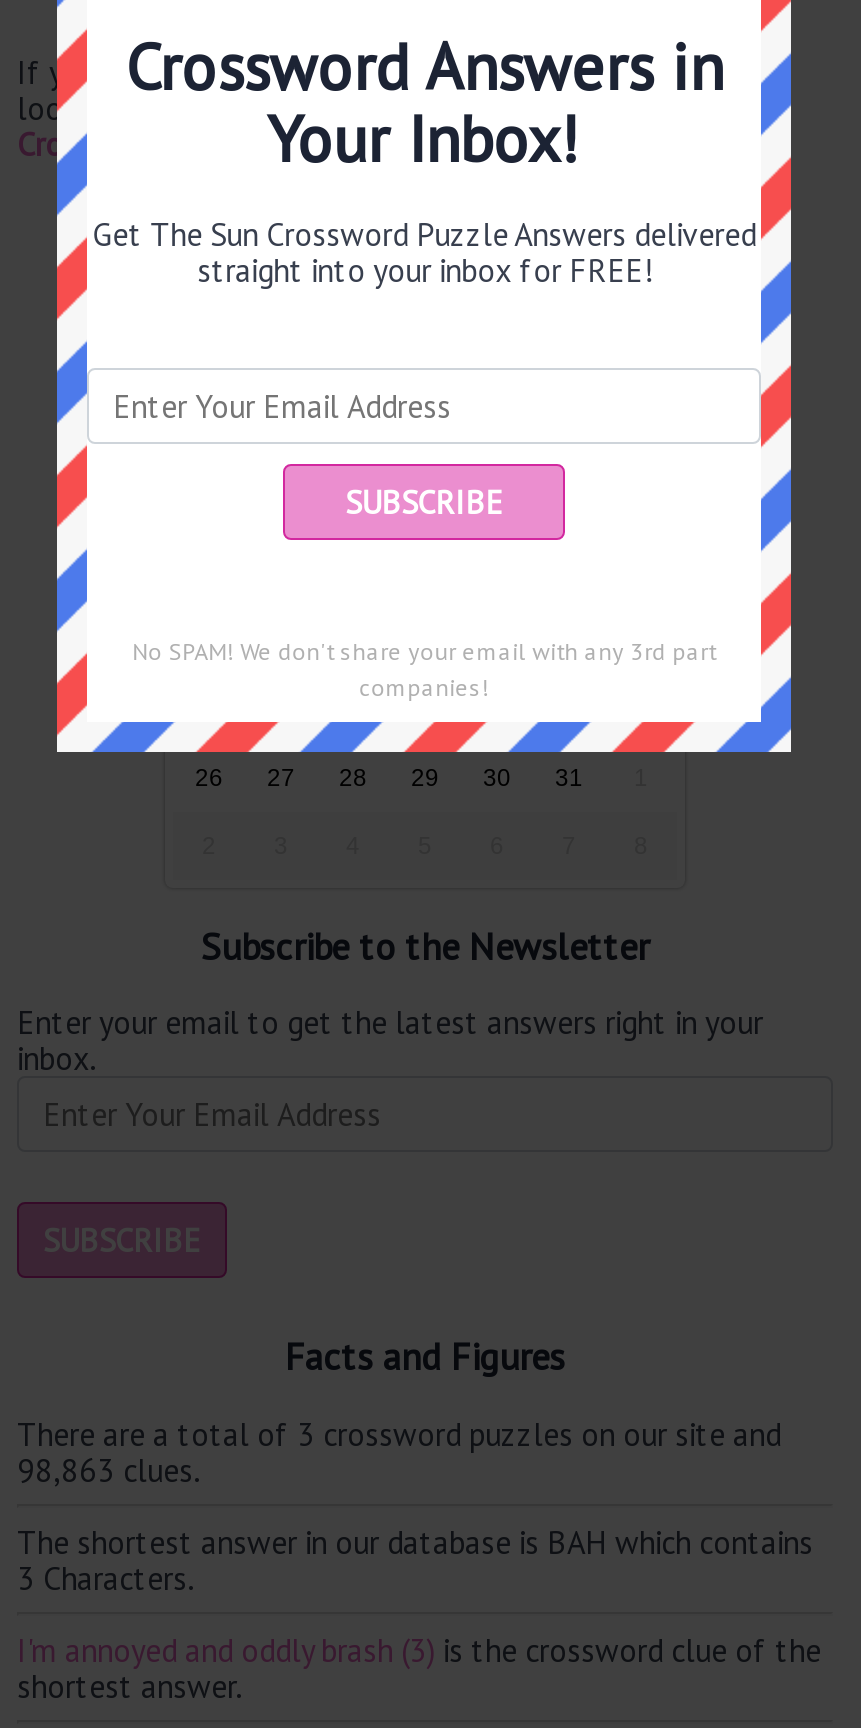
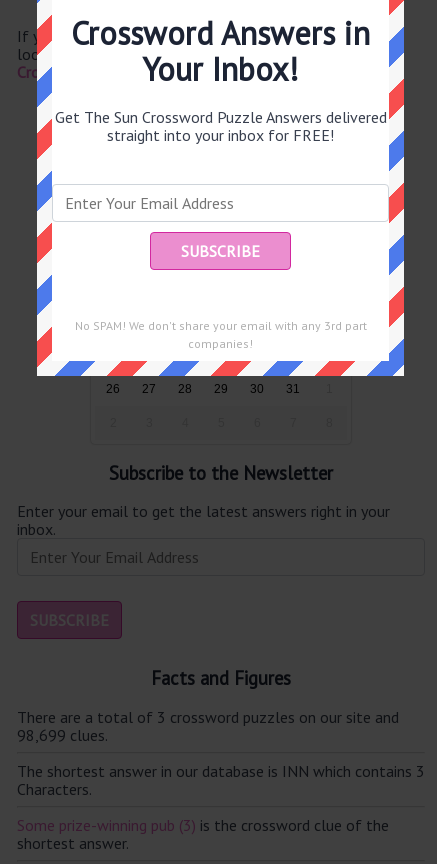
- 98,863 clues.
+ 98,699 clues.

- The shortest answer in our database is BAH which contains
- 3 Characters.
+ The shortest answer in our database is INN which contains 3
+ Characters.

- I'm annoyed and oddly brash (3) is the crossword clue of the
+ Some prize-winning pub (3) is the crossword clue of the
